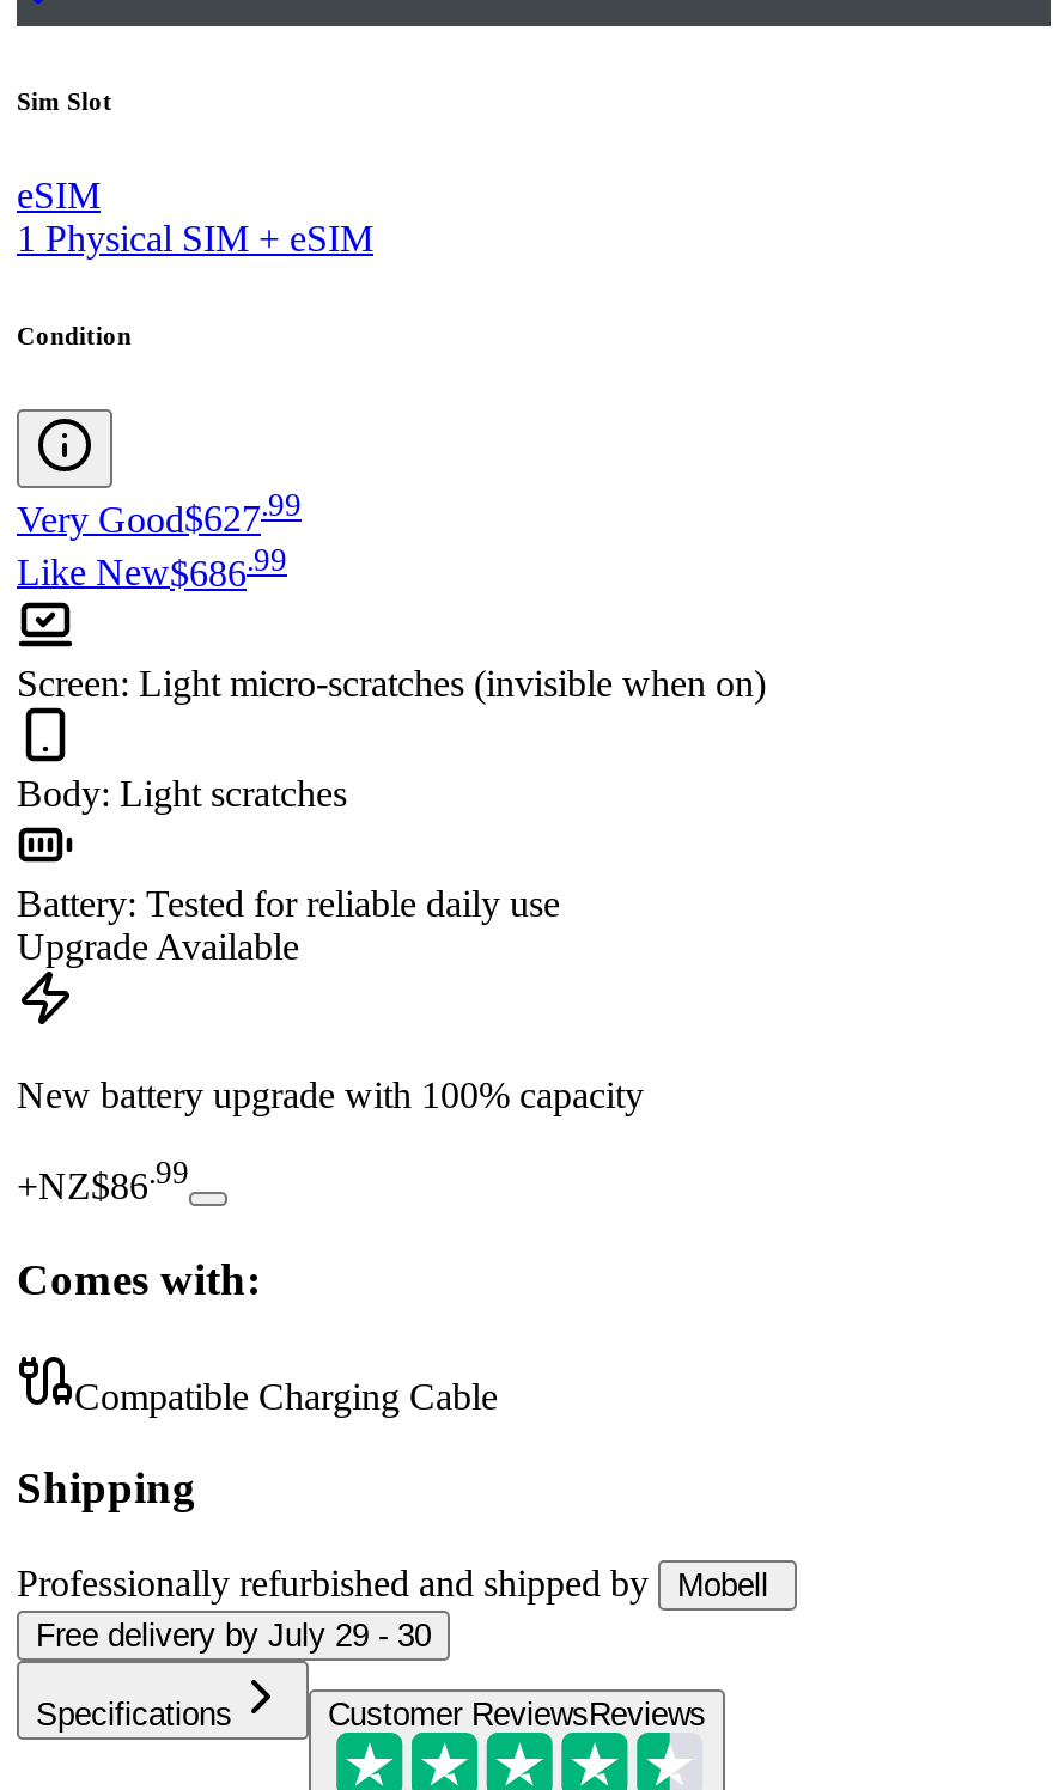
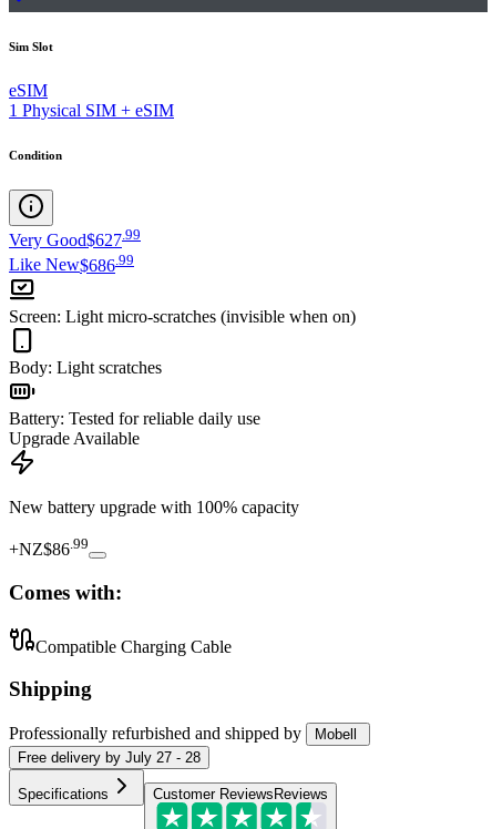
- Free delivery by July 29 - 30
+ Free delivery by July 27 - 28
